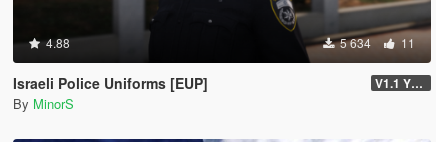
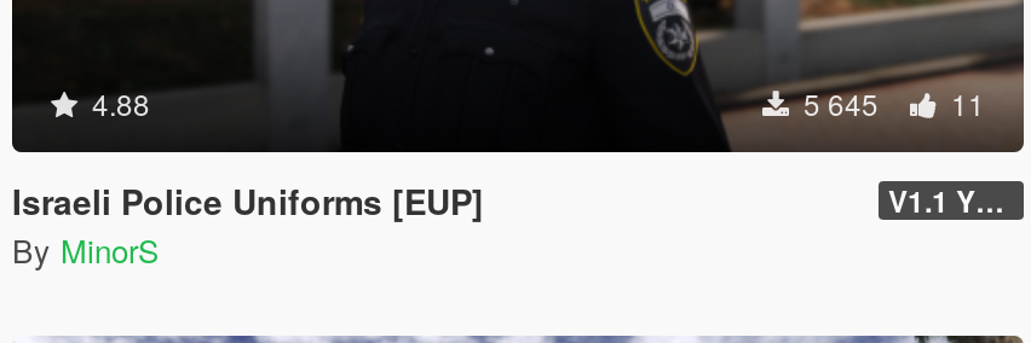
- 5 634 11
+ 5 645 11
